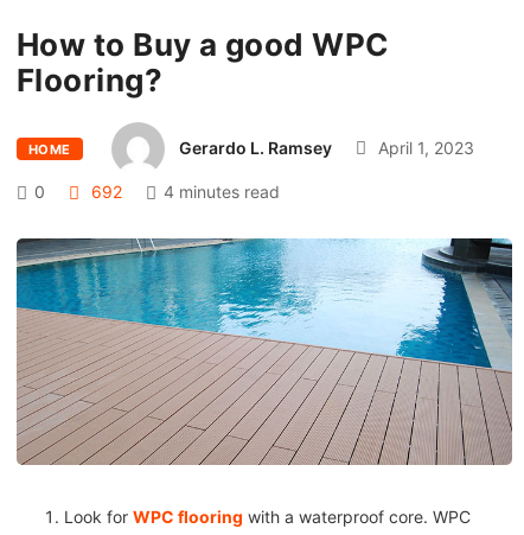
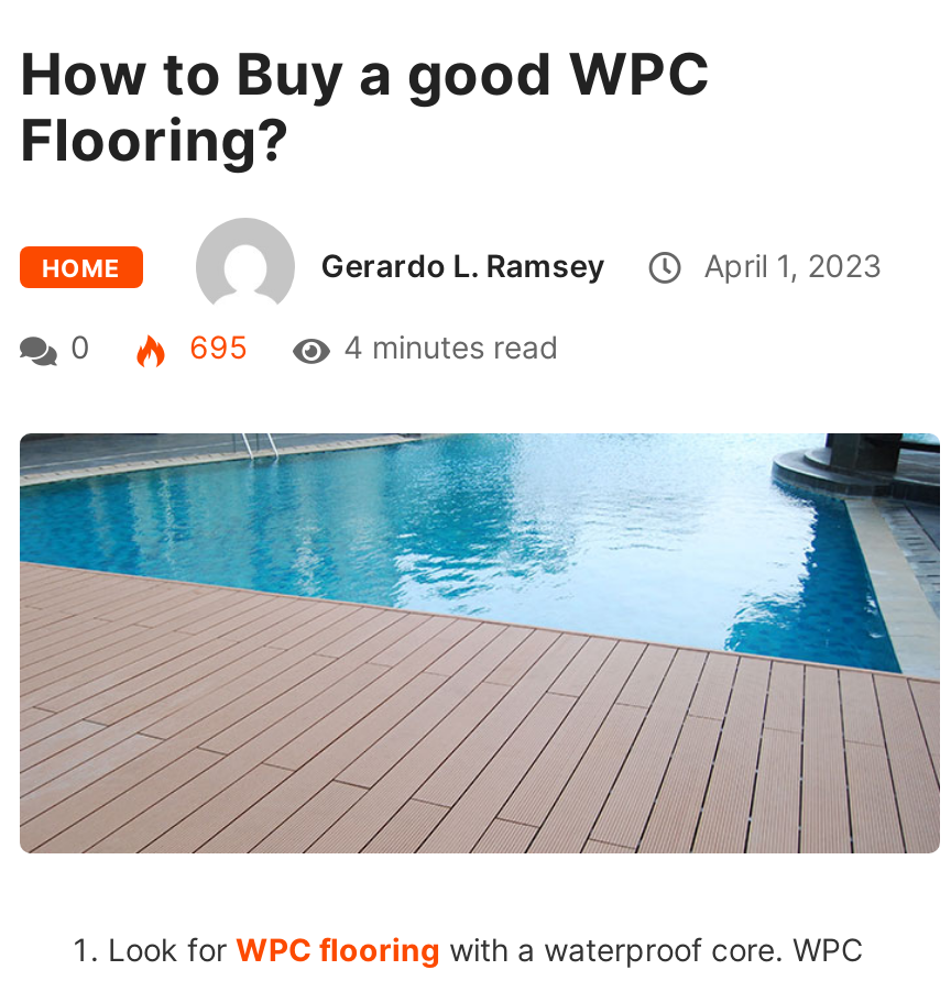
- 692
+ 695
